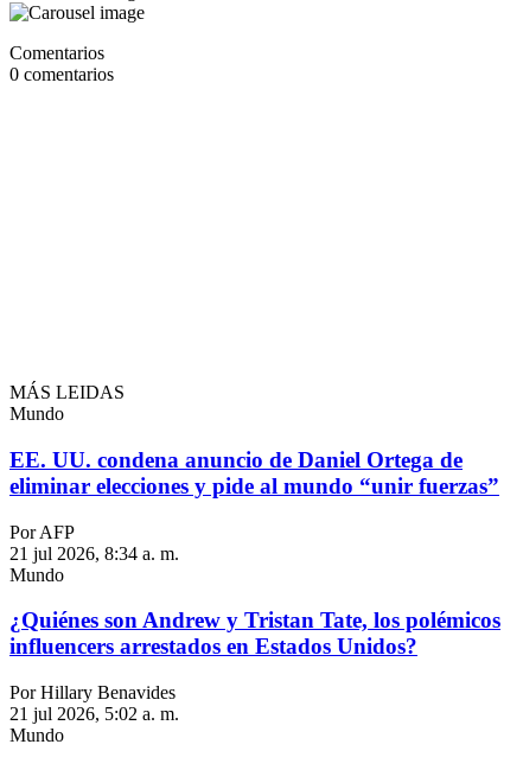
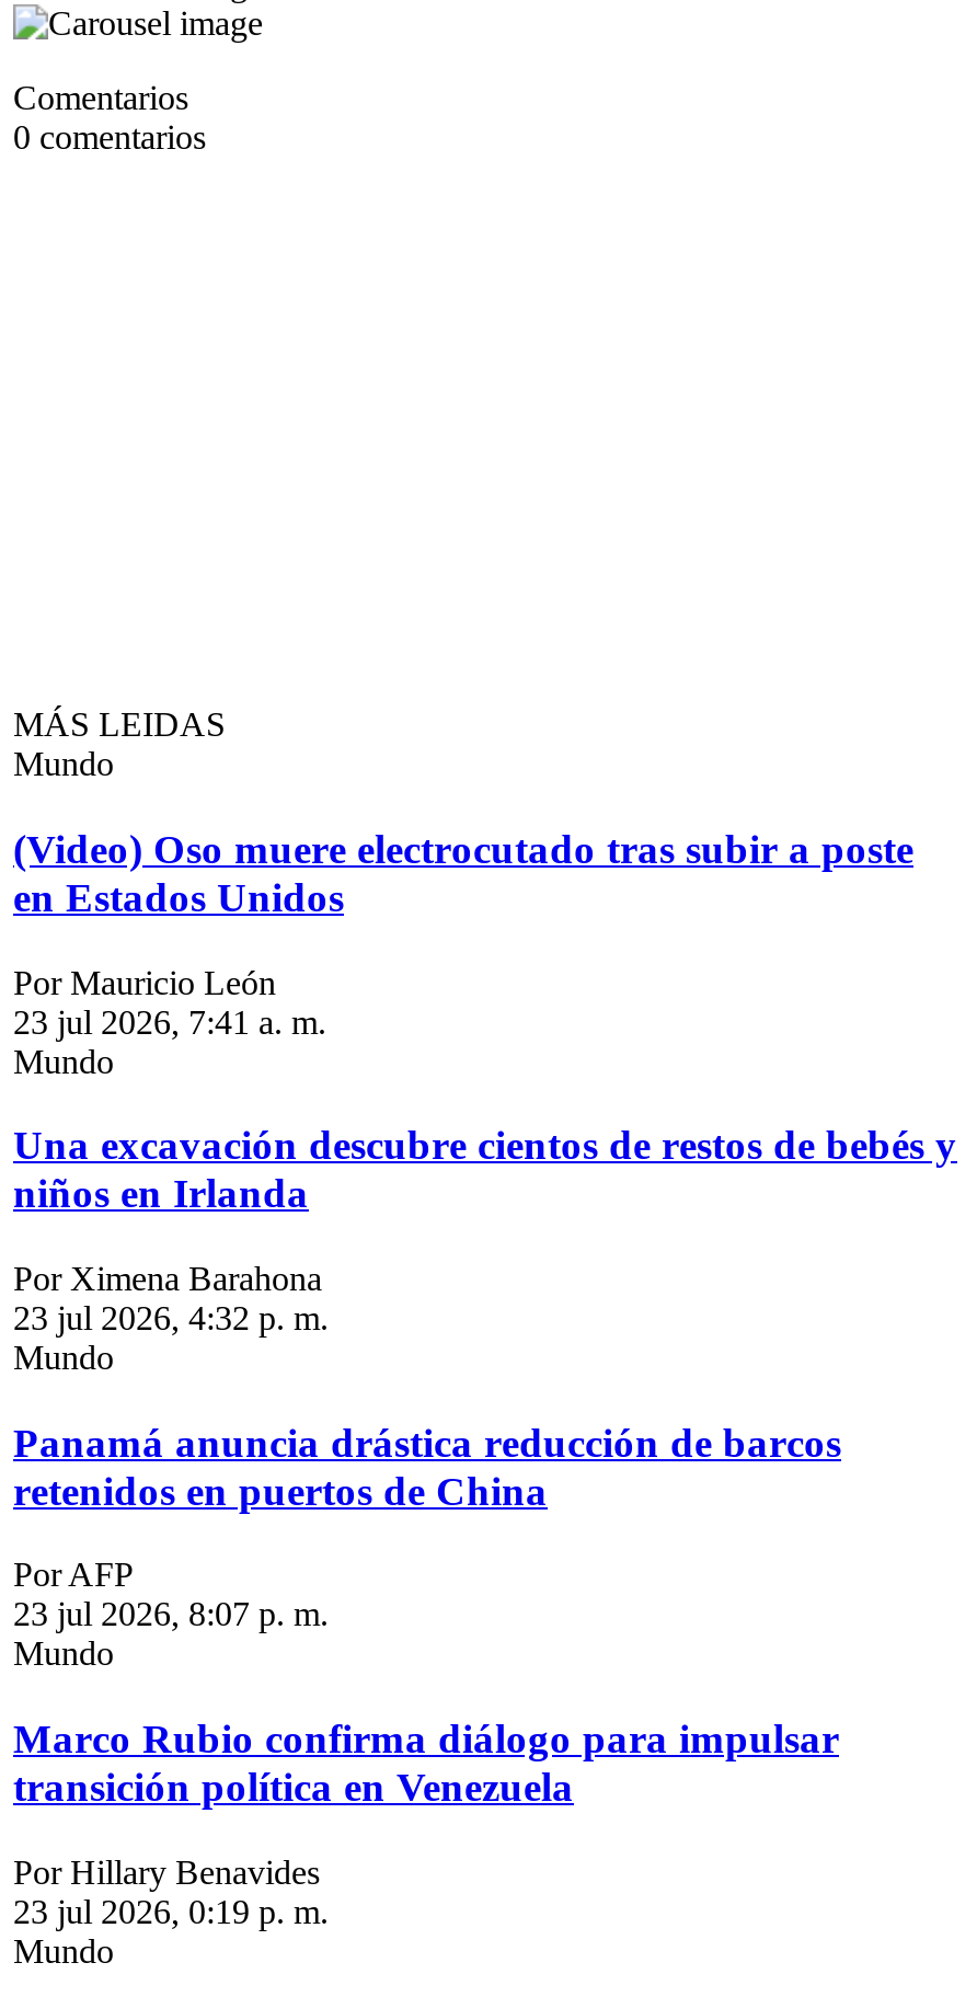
- EE. UU. condena anuncio de Daniel Ortega de
- eliminar elecciones y pide al mundo “unir fuerzas”
+ (Video) Oso muere electrocutado tras subir a poste
+ en Estados Unidos
+ Por Mauricio León
+ 23 jul 2026, 7:41 a. m.
+ Mundo
+ Una excavación descubre cientos de restos de bebés y
+ niños en Irlanda
+ Por Ximena Barahona
+ 23 jul 2026, 4:32 p. m.
+ Mundo
+ Panamá anuncia drástica reducción de barcos
+ retenidos en puertos de China

- 21 jul 2026, 8:34 a. m.
+ 23 jul 2026, 8:07 p. m.

- ¿Quiénes son Andrew y Tristan Tate, los polémicos
- influencers arrestados en Estados Unidos?
+ Marco Rubio confirma diálogo para impulsar
+ transición política en Venezuela

- 21 jul 2026, 5:02 a. m.
+ 23 jul 2026, 0:19 p. m.
